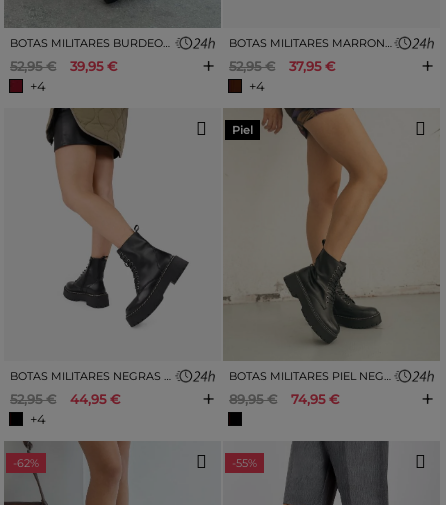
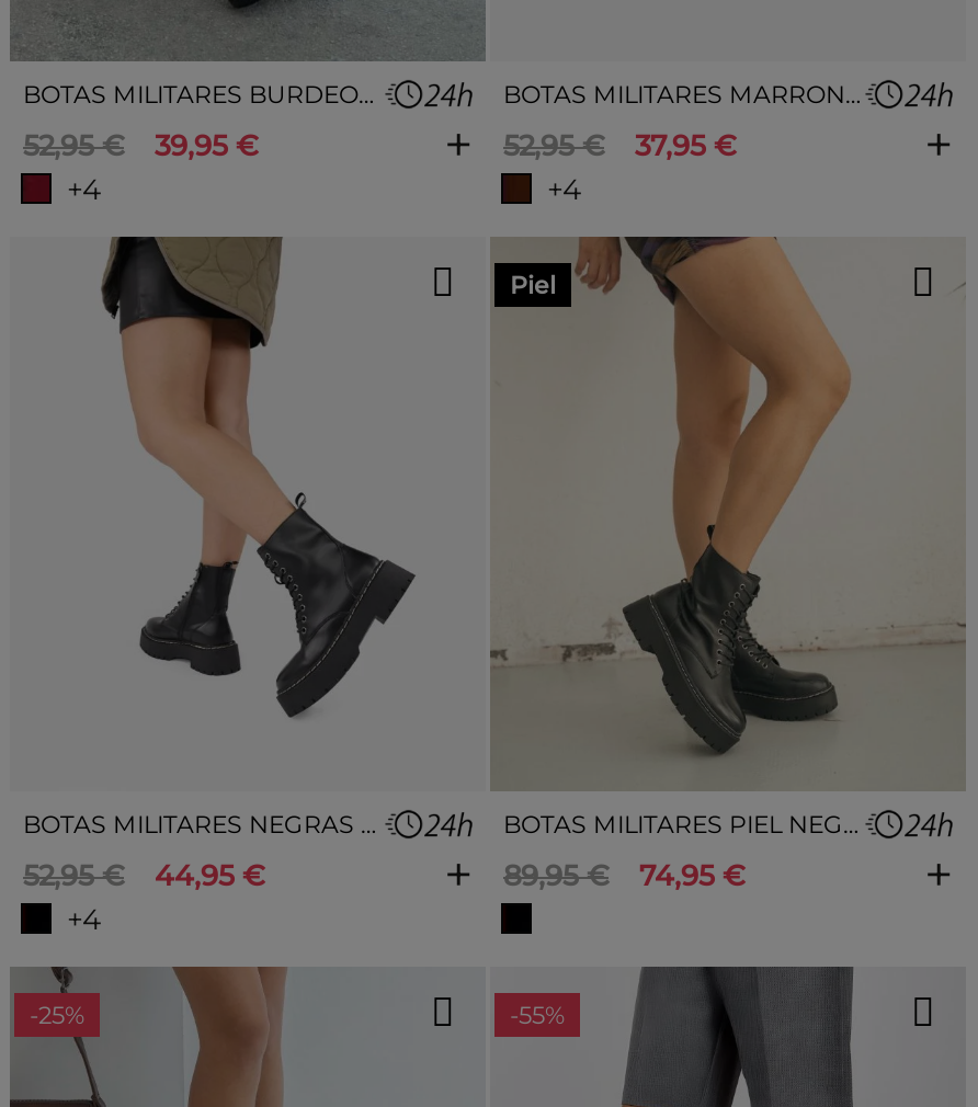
- -62%
+ -25%
